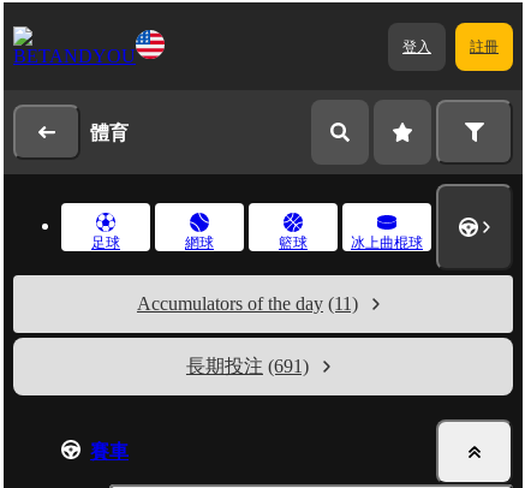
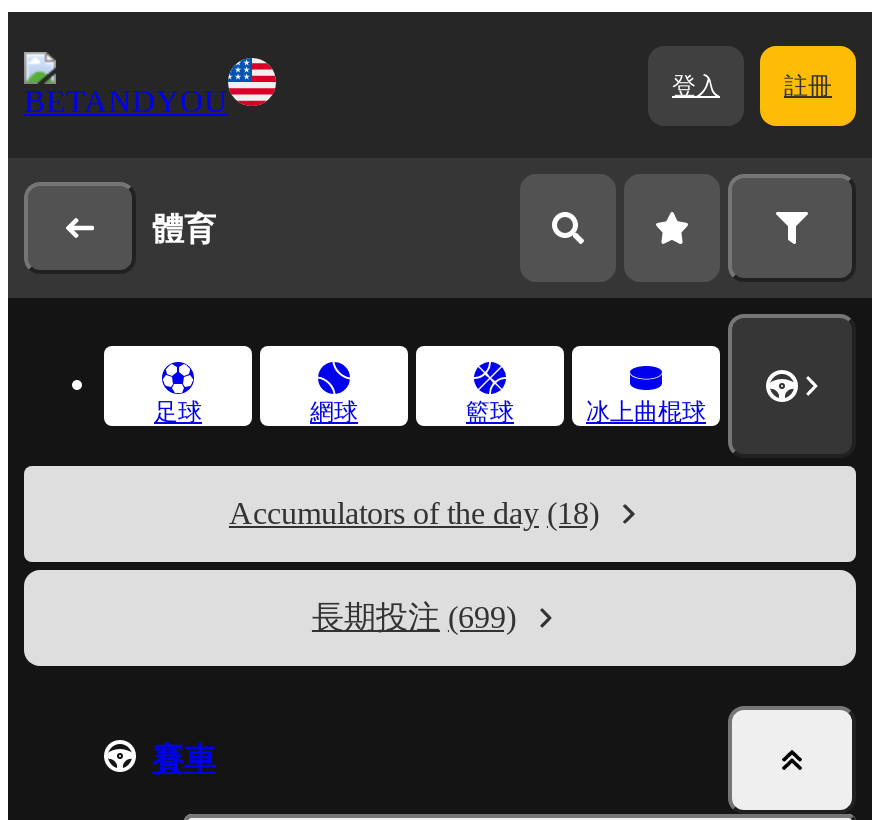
- Accumulators of the day (11)
+ Accumulators of the day (18)

- 長期投注 (691)
+ 長期投注 (699)
